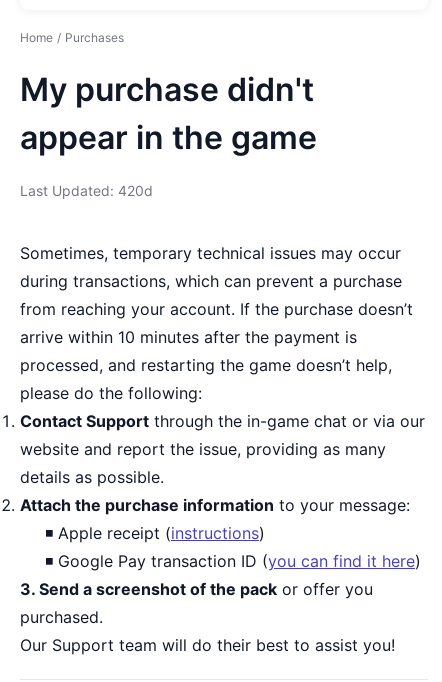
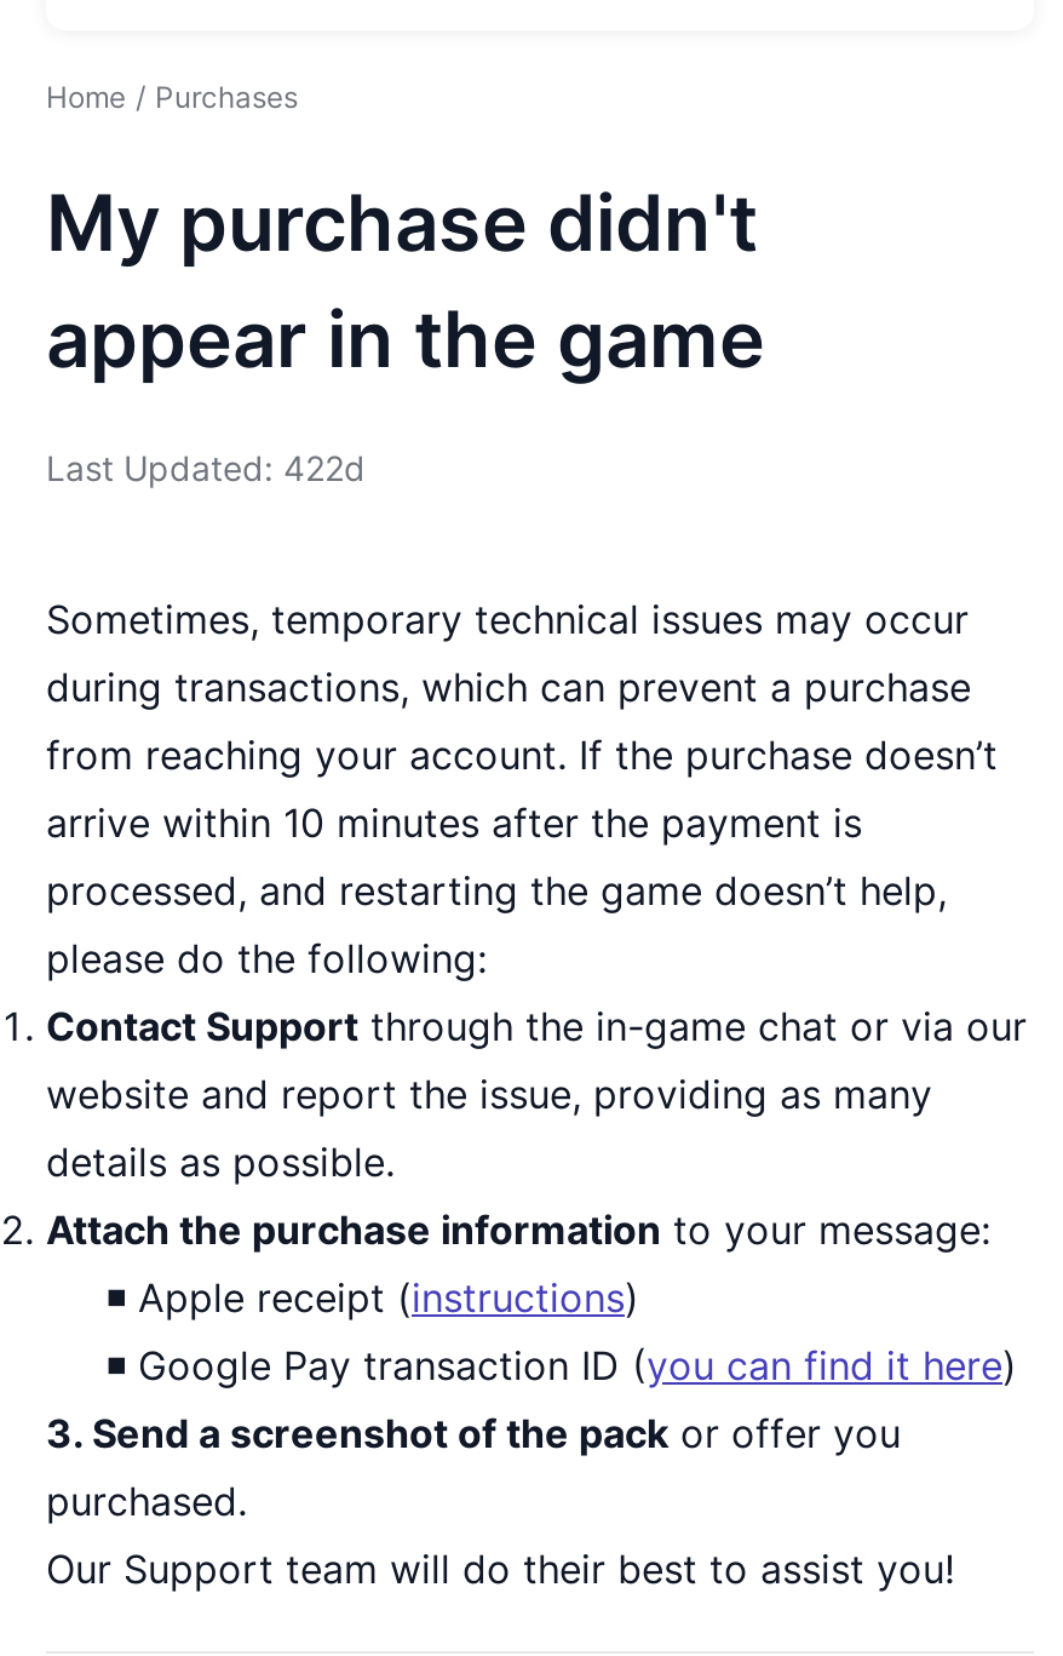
- Last Updated: 420d
+ Last Updated: 422d
